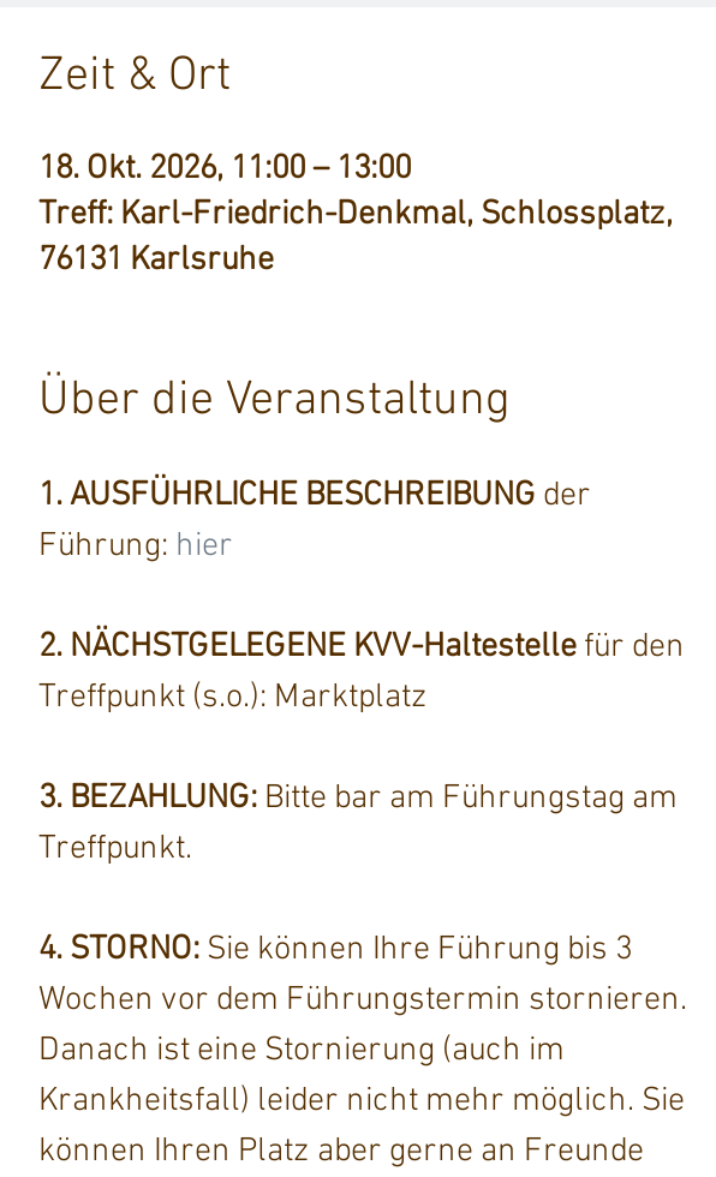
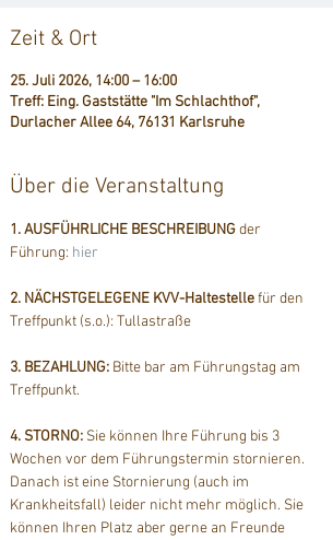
- 18. Okt. 2026, 11:00 – 13:00
- Treff: Karl-Friedrich-Denkmal, Schlossplatz,
- 76131 Karlsruhe
+ 25. Juli 2026, 14:00 – 16:00
+ Treff: Eing. Gaststätte "Im Schlachthof",
+ Durlacher Allee 64, 76131 Karlsruhe

- Treffpunkt (s.o.): Marktplatz
+ Treffpunkt (s.o.): Tullastraße
